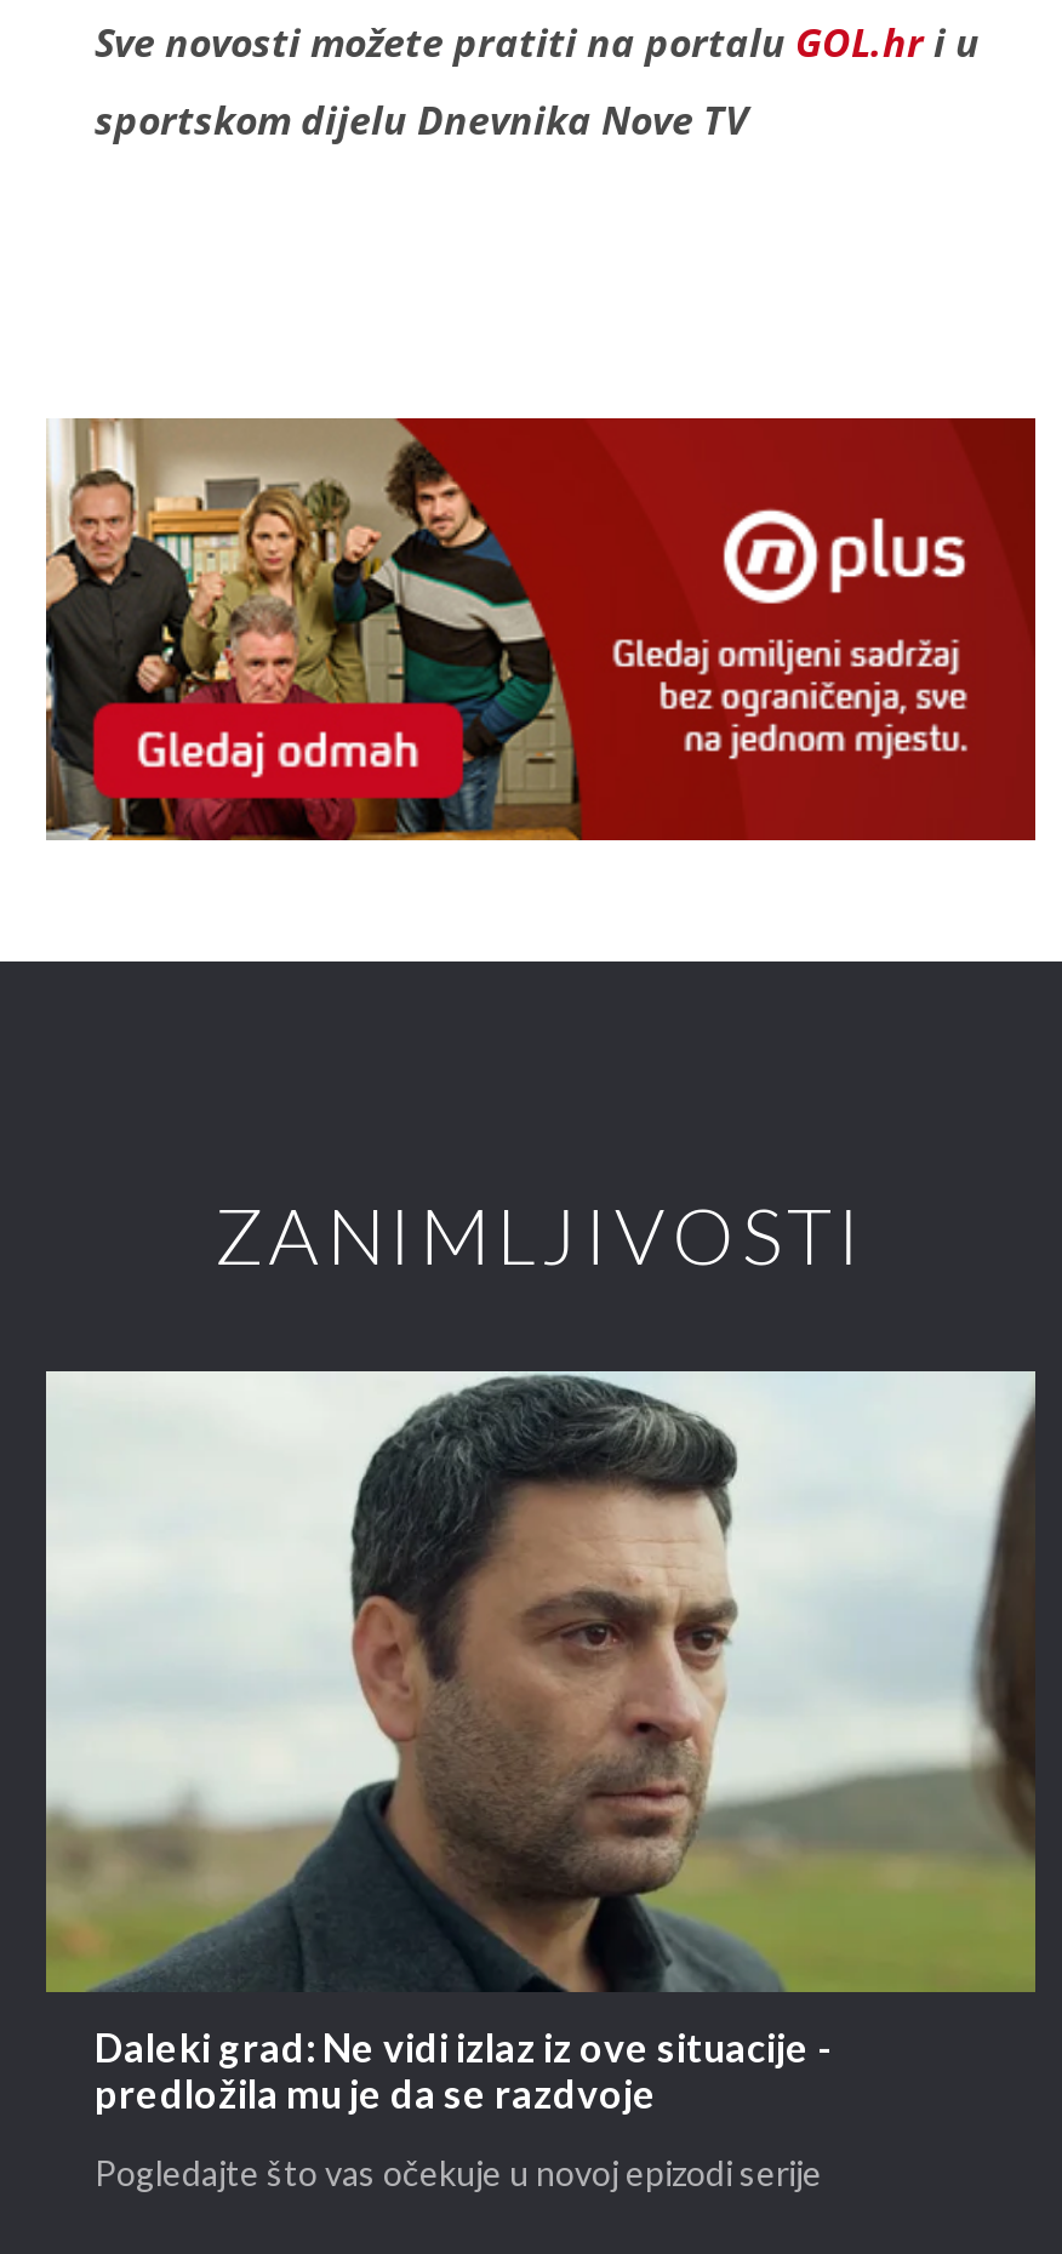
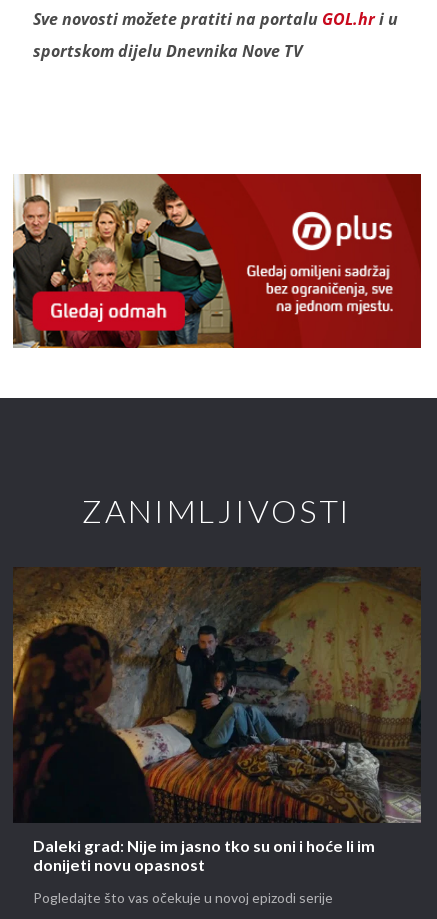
- [image]
- Daleki grad: Ne vidi izlaz iz ove situacije -
- predložila mu je da se razdvoje
+ [image]
+ Daleki grad: Nije im jasno tko su oni i hoće li im
+ donijeti novu opasnost
